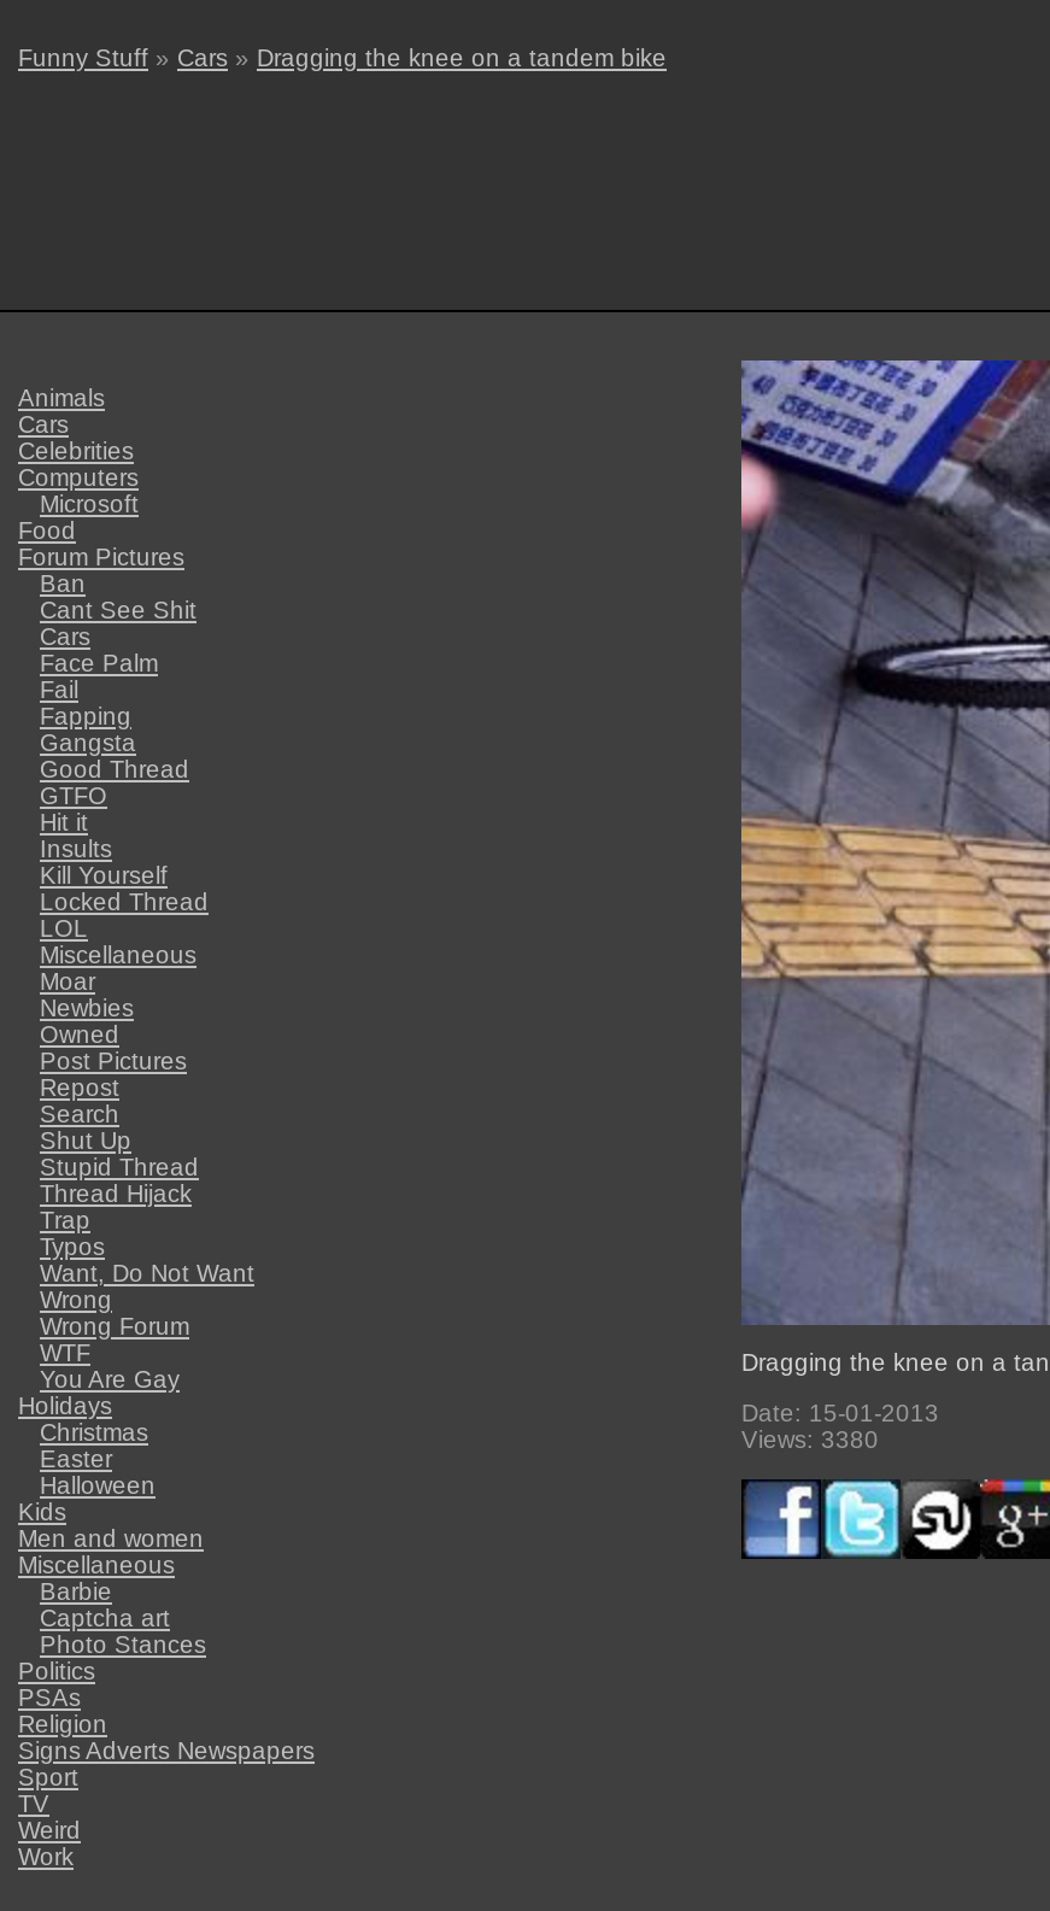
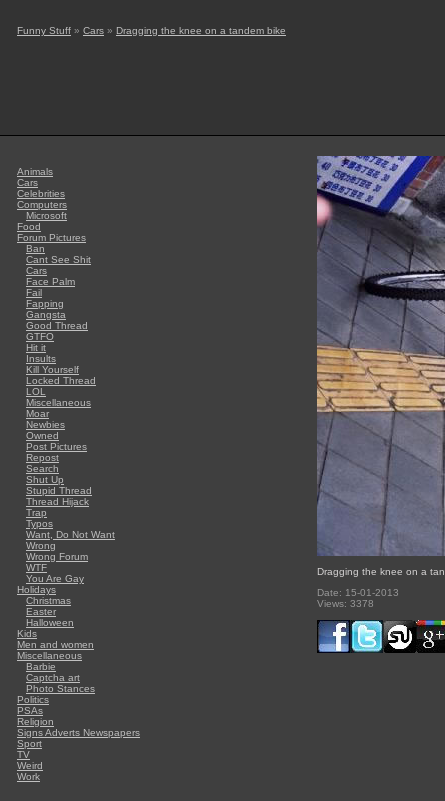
- Views: 3380
+ Views: 3378
